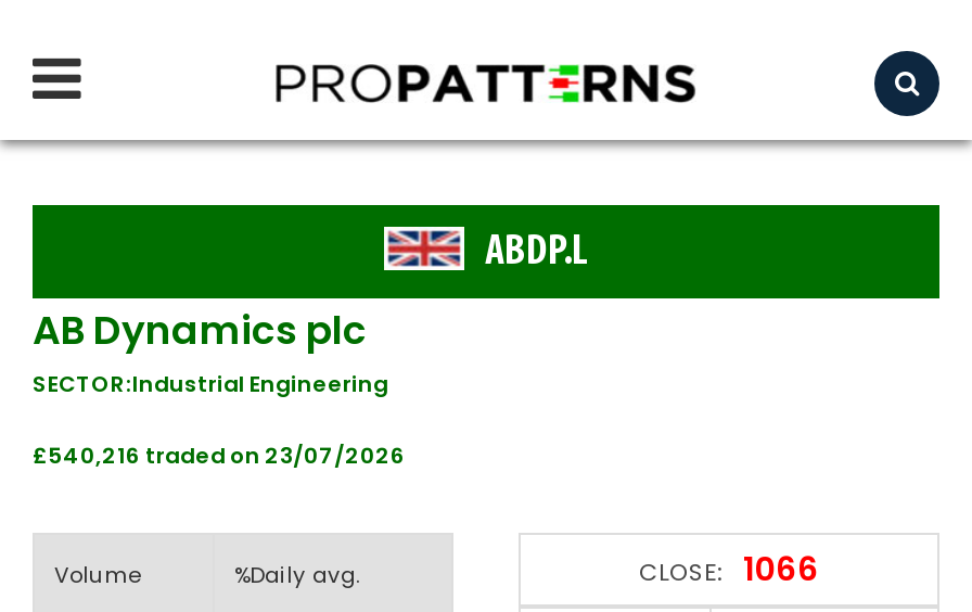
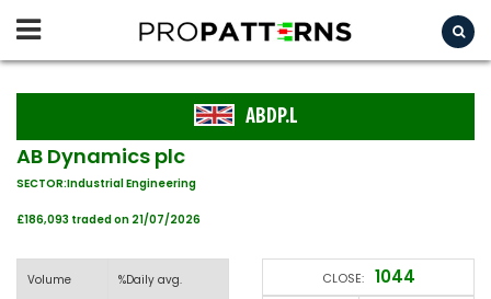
- £540,216 traded on 23/07/2026
+ £186,093 traded on 21/07/2026

- CLOSE: 1066
+ CLOSE: 1044
